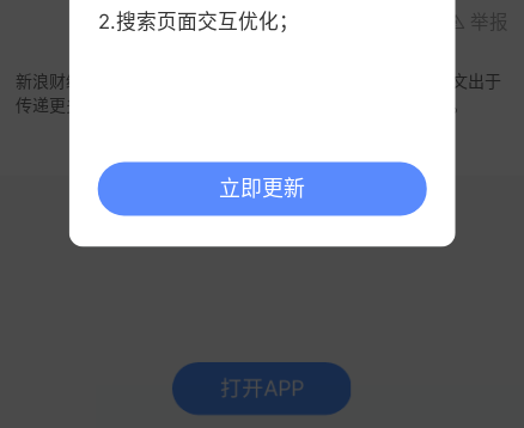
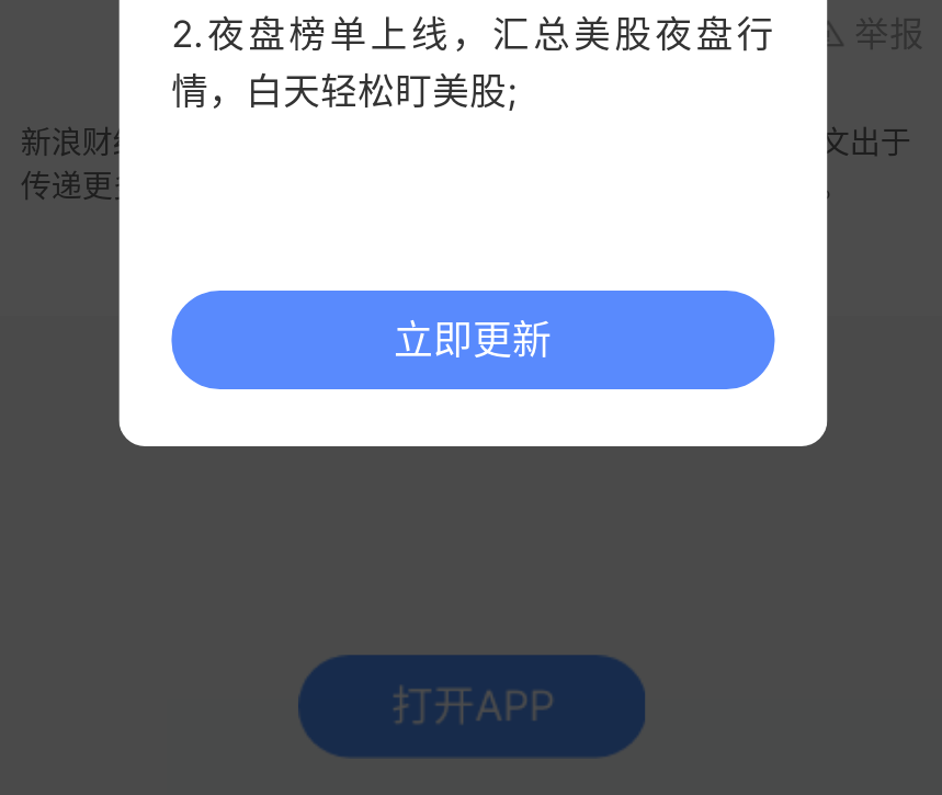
- 2.搜索页面交互优化；
+ 2.夜盘榜单上线，汇总美股夜盘行
+ 情，白天轻松盯美股;
